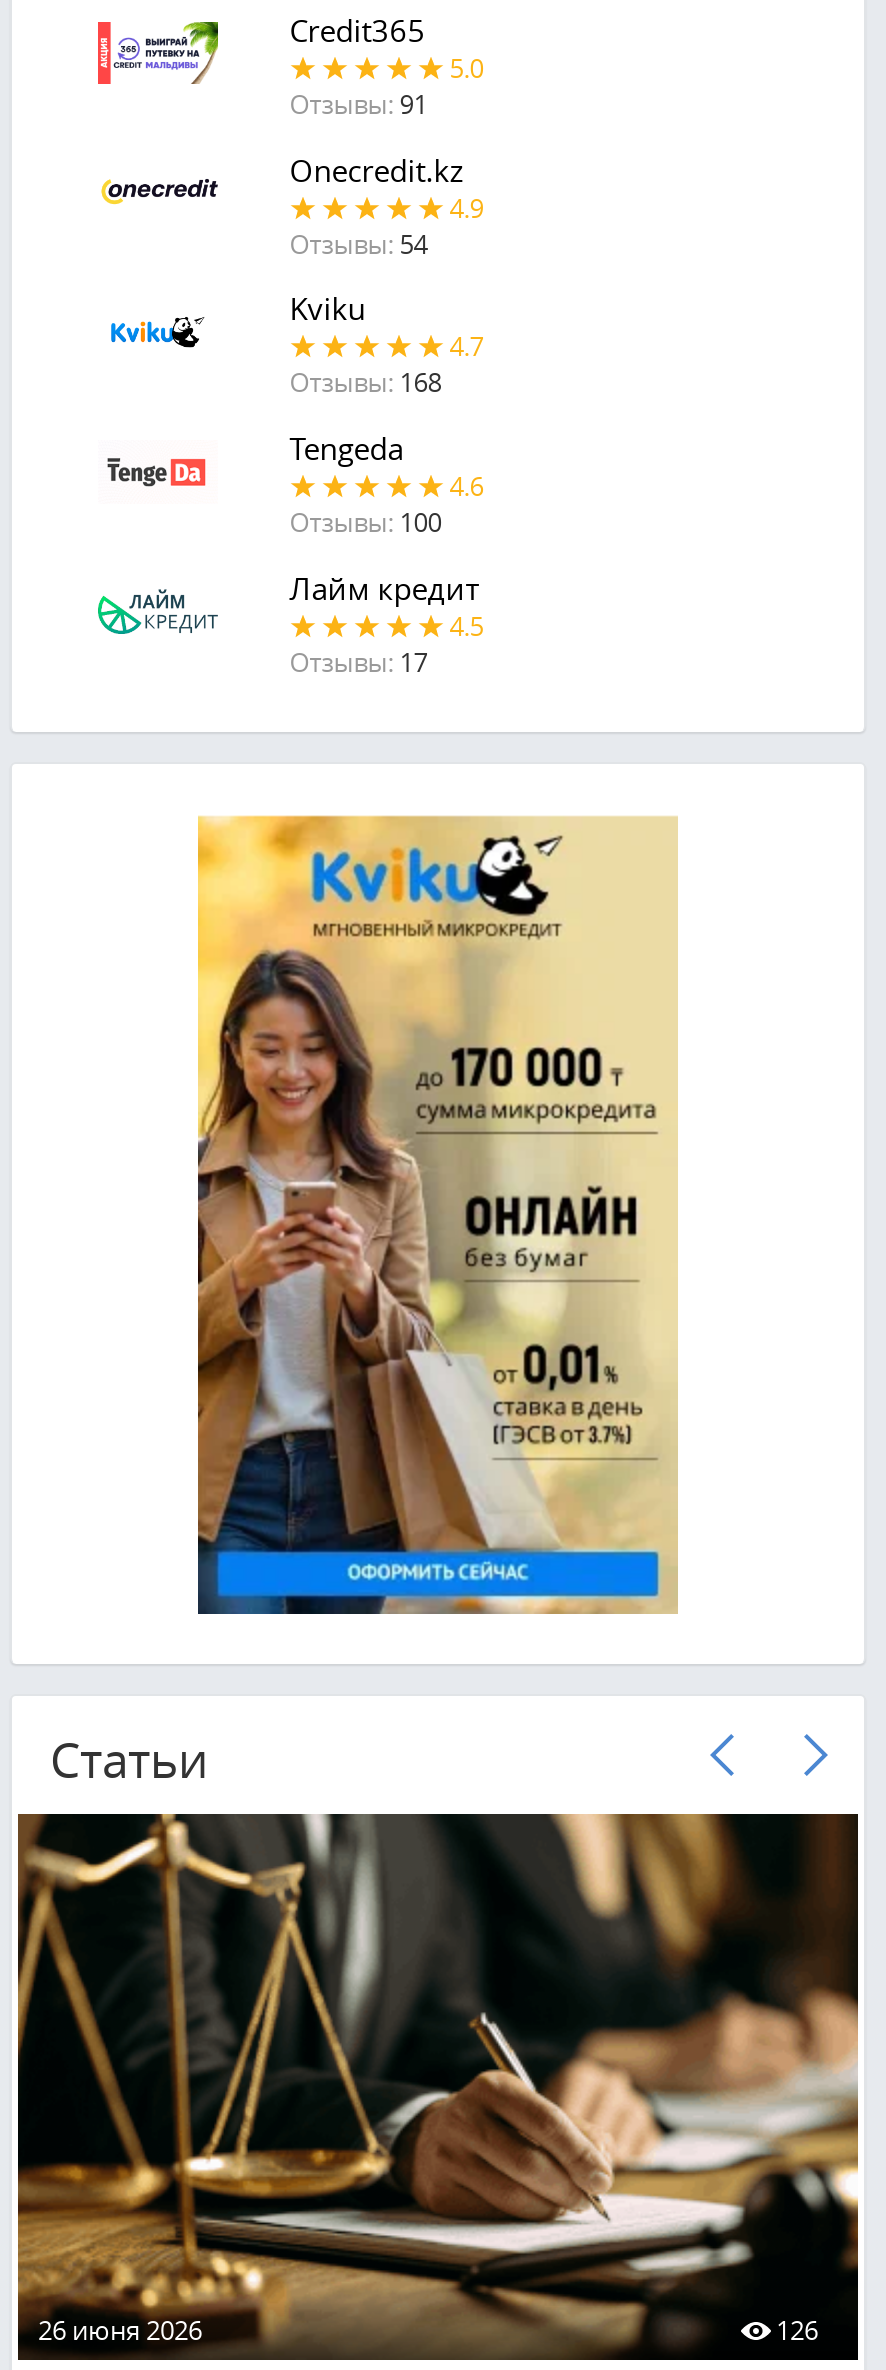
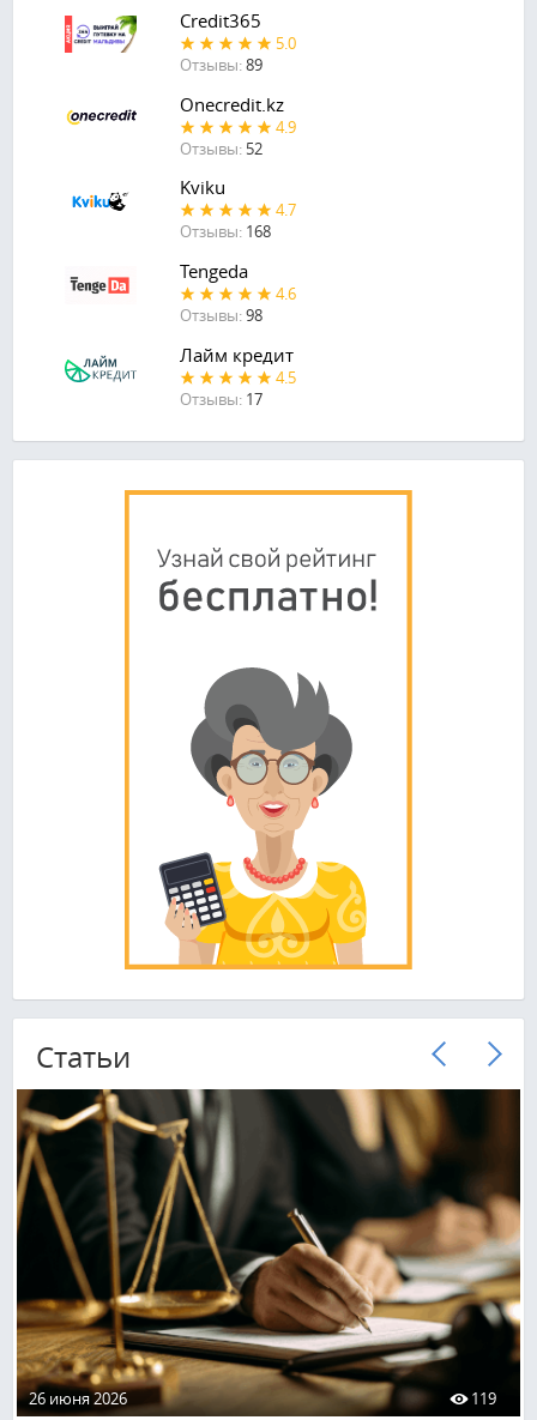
- Отзывы: 91
+ Отзывы: 89

- Отзывы: 54
+ Отзывы: 52

- Отзывы: 100
+ Отзывы: 98

- [image]
+ [image]

- 126
+ 119
